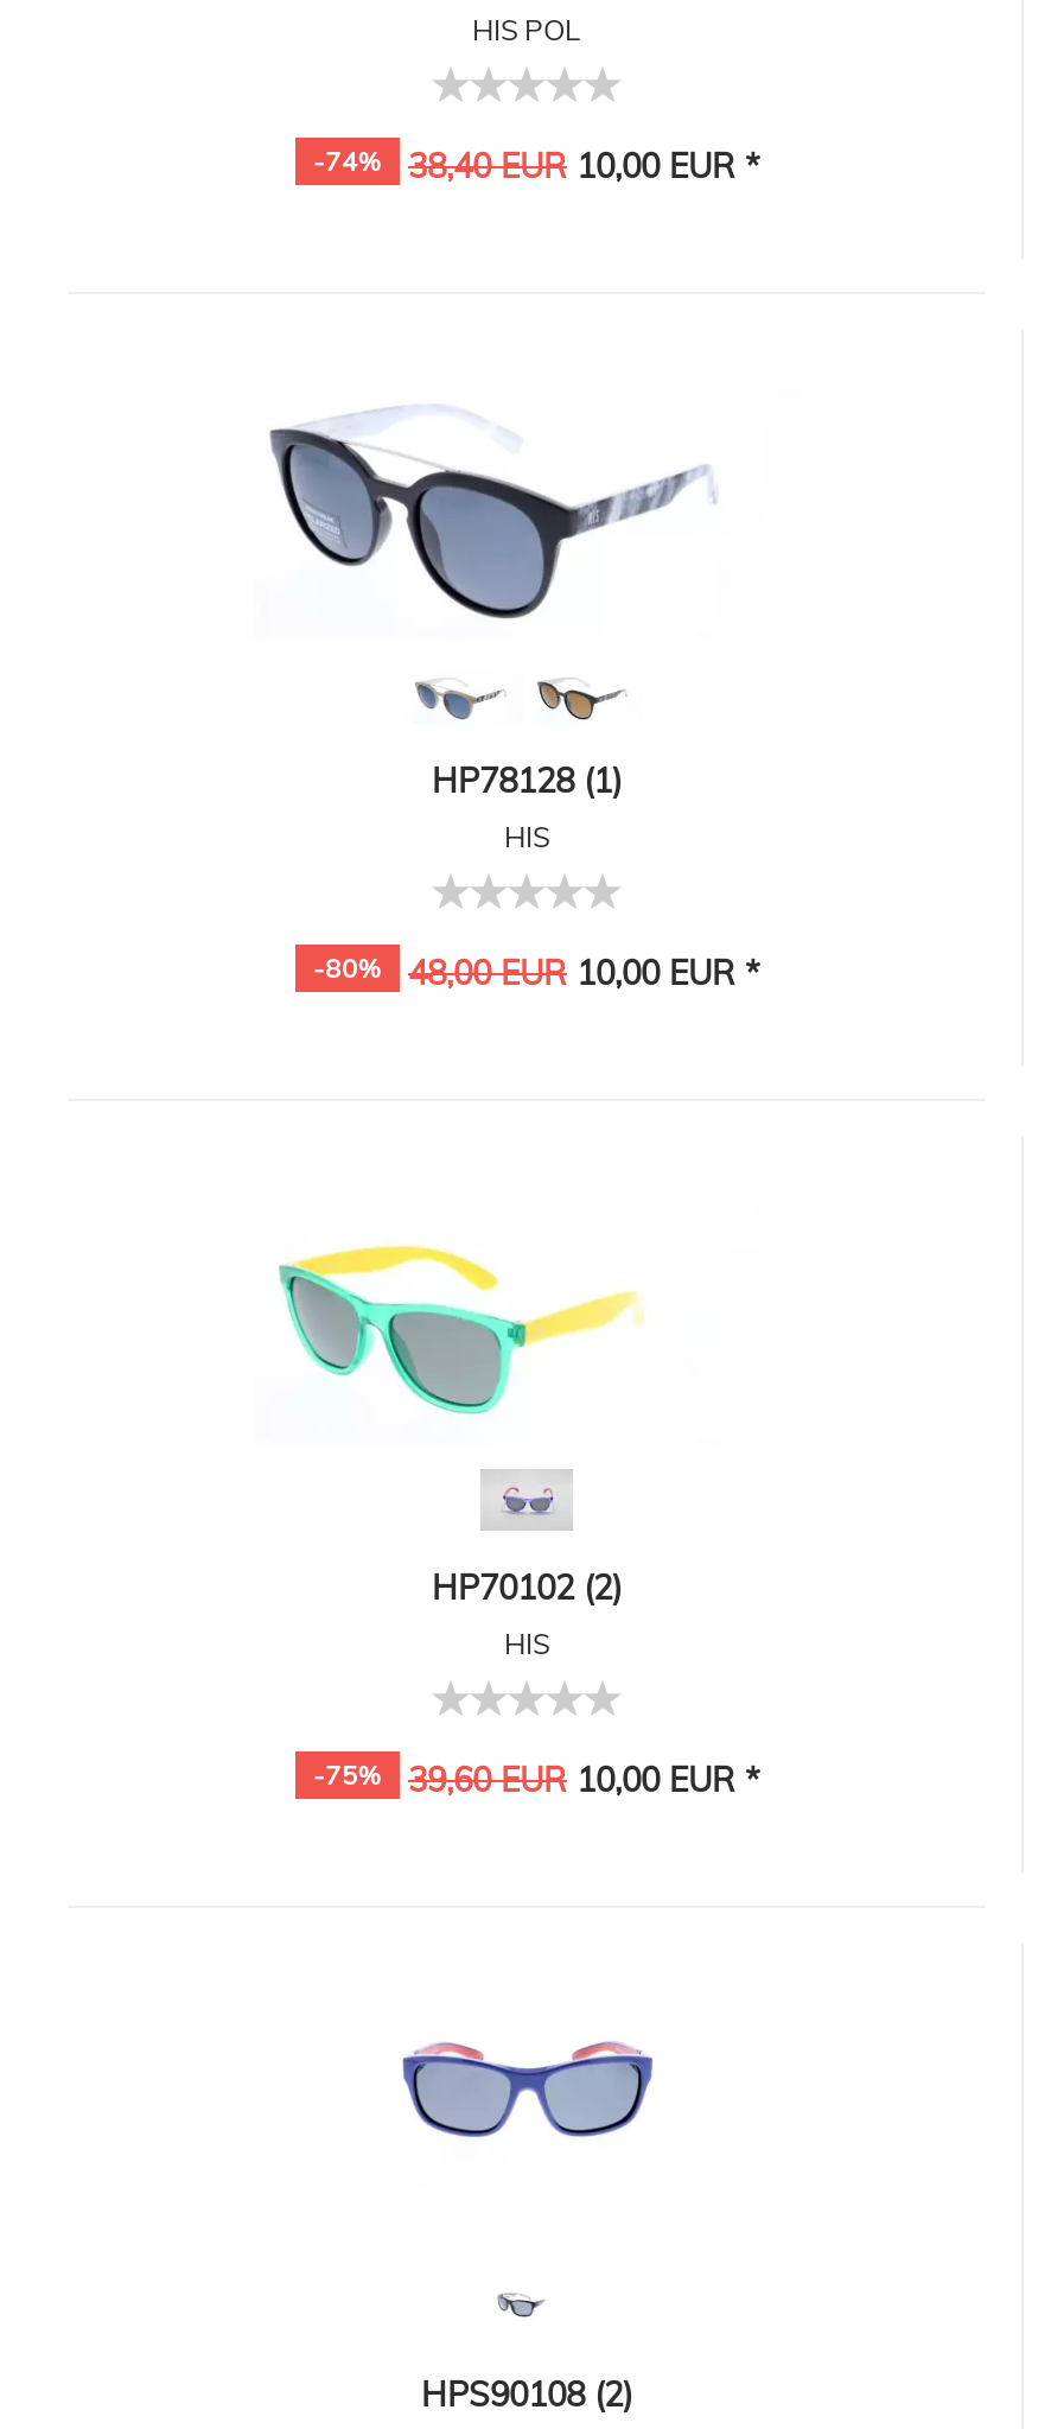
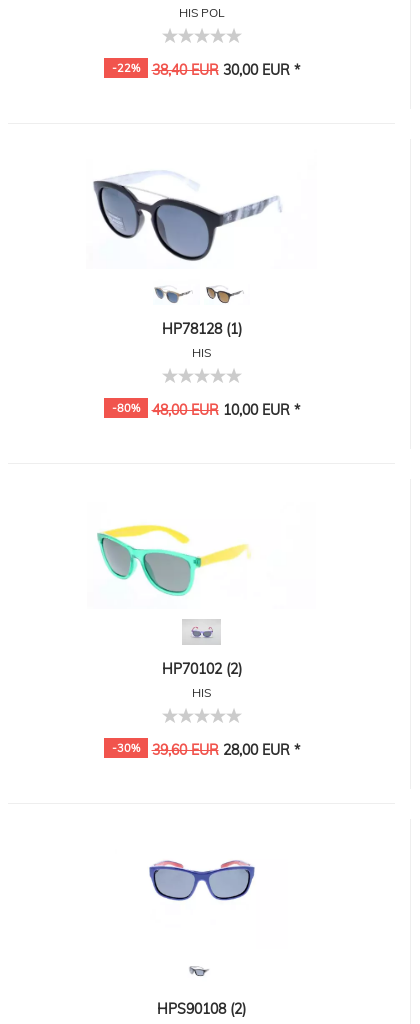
- -74%
+ -22%

- 38,40 EUR 10,00 EUR *
+ 38,40 EUR 30,00 EUR *

- -75%
+ -30%

- 39,60 EUR 10,00 EUR *
+ 39,60 EUR 28,00 EUR *
